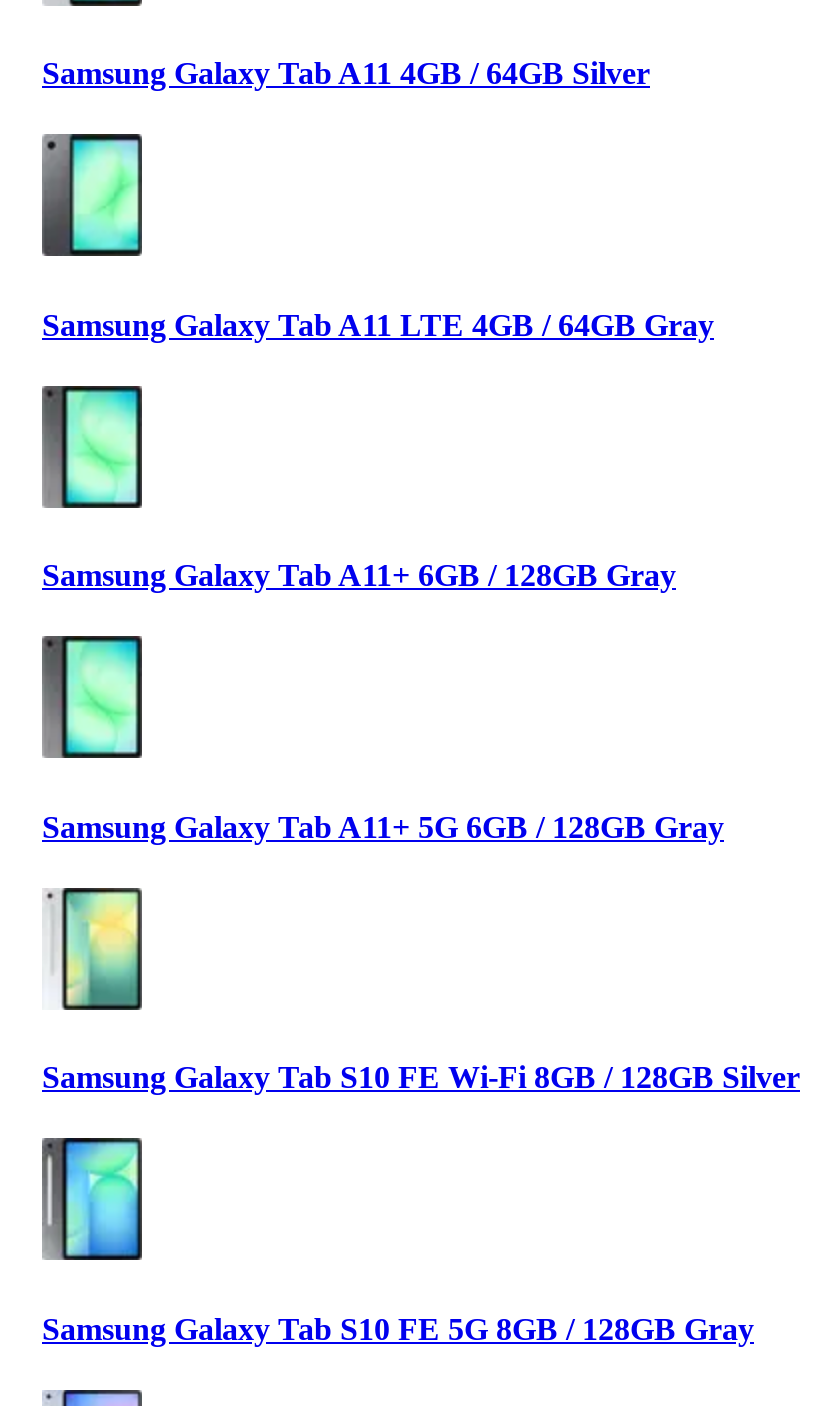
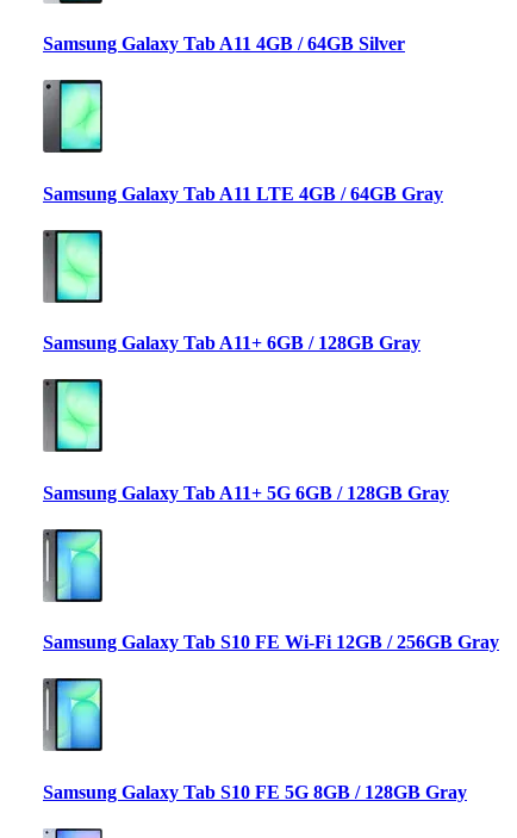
- [image]
- Samsung Galaxy Tab S10 FE Wi-Fi 8GB / 128GB Silver
+ [image]
+ Samsung Galaxy Tab S10 FE Wi-Fi 12GB / 256GB Gray
